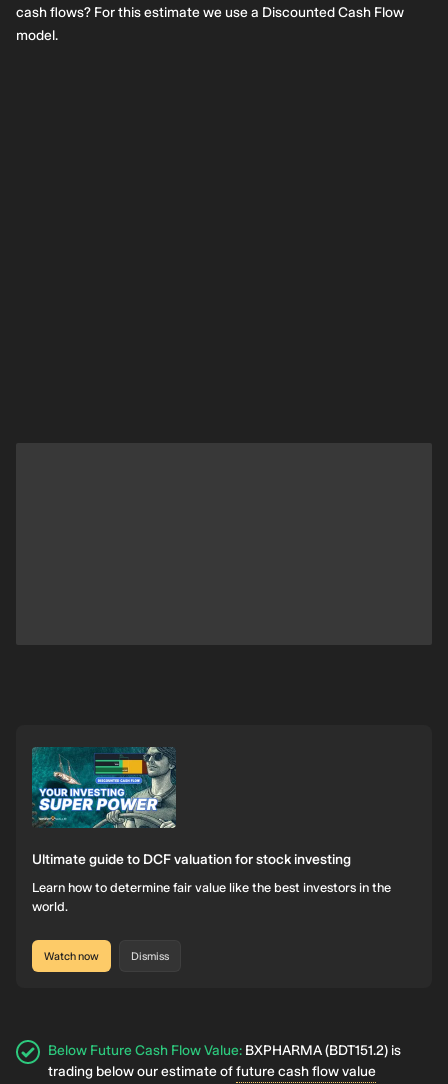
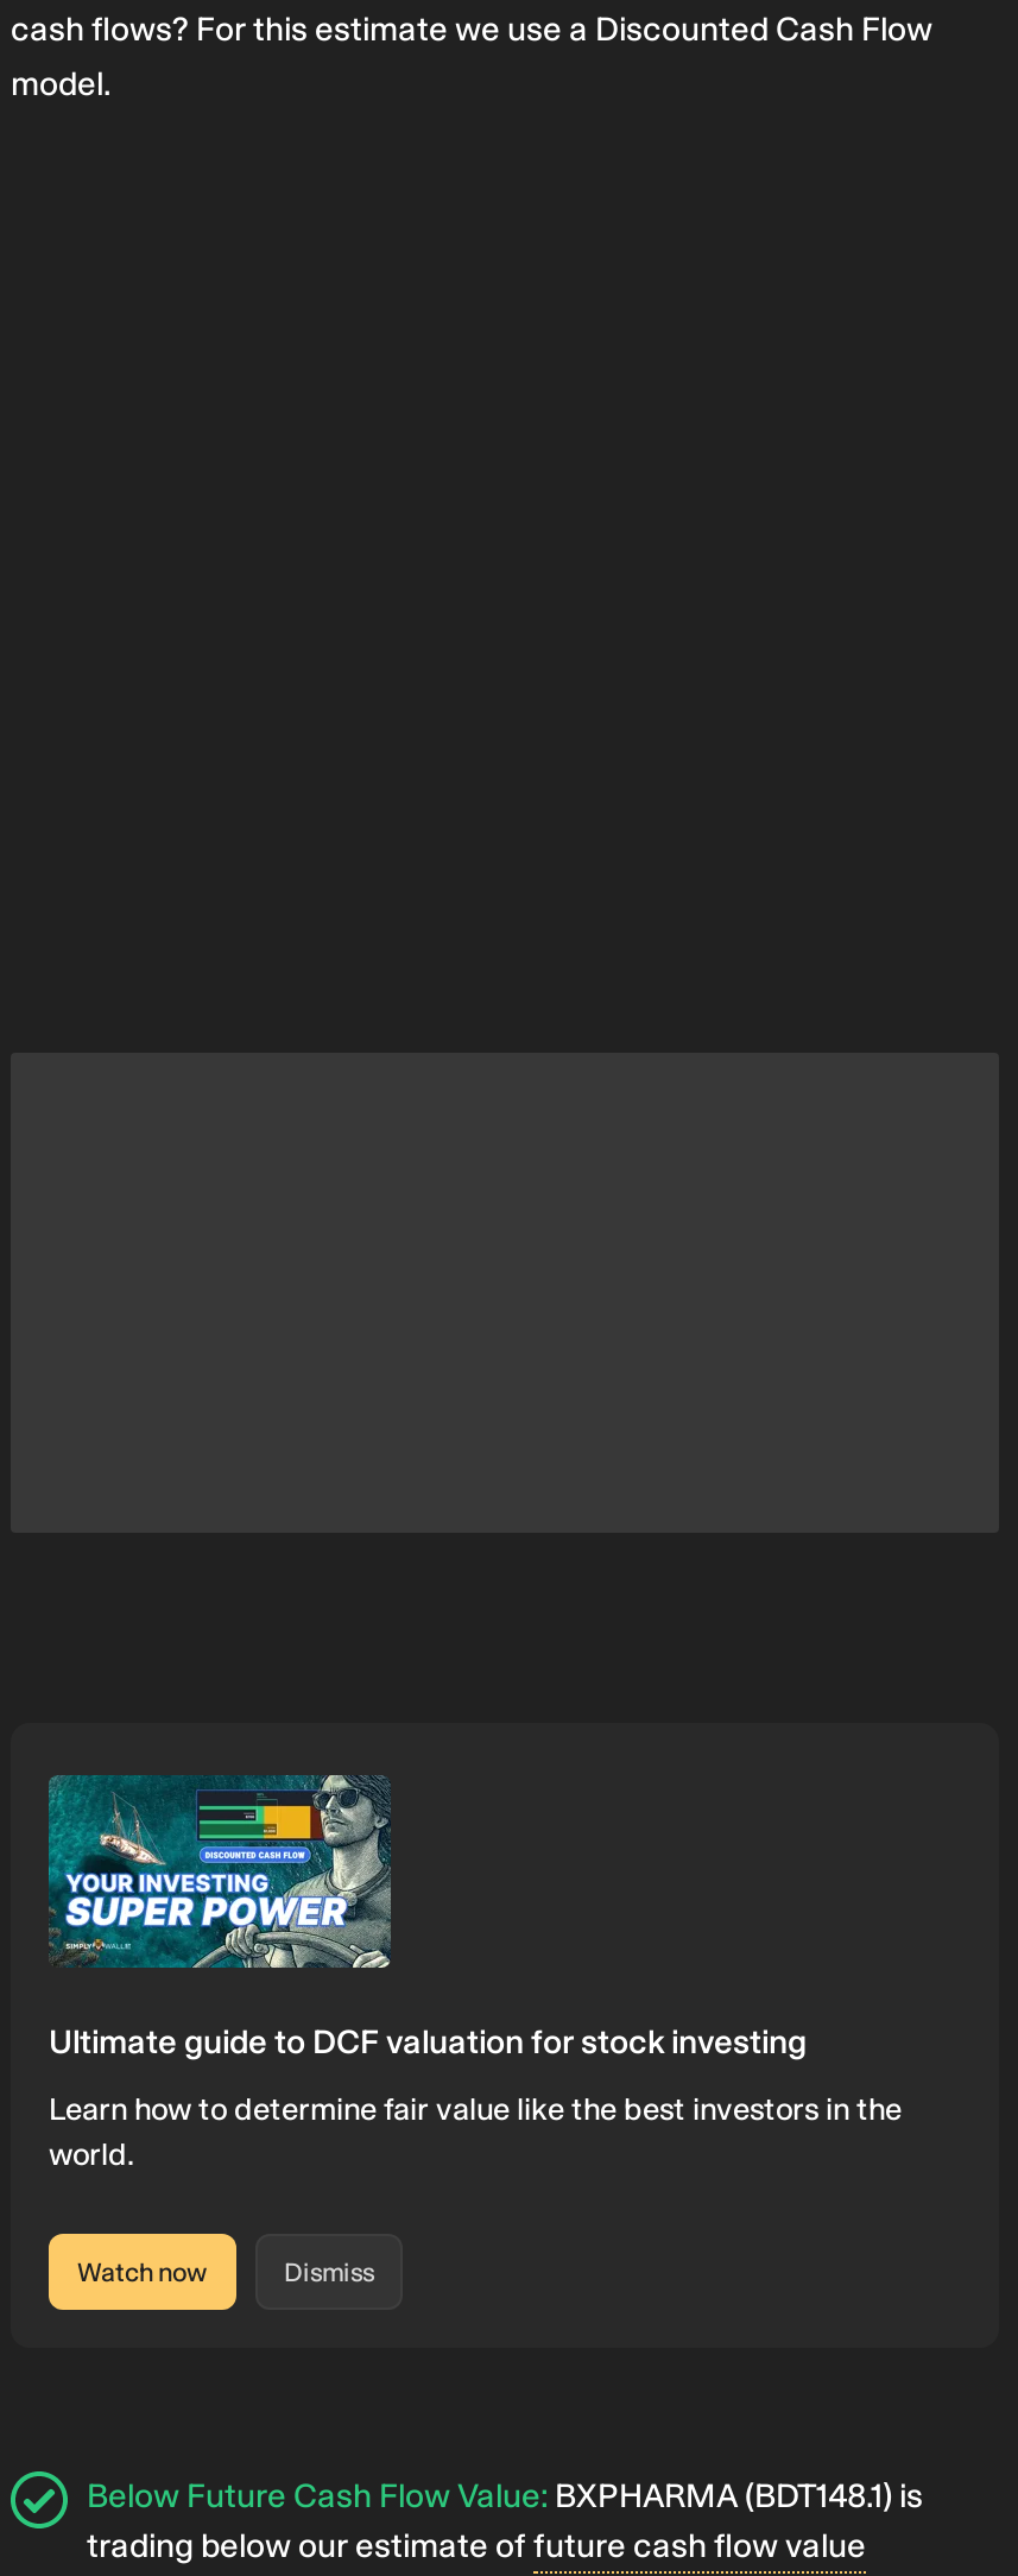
- Below Future Cash Flow Value: BXPHARMA (BDT151.2) is
+ Below Future Cash Flow Value: BXPHARMA (BDT148.1) is
